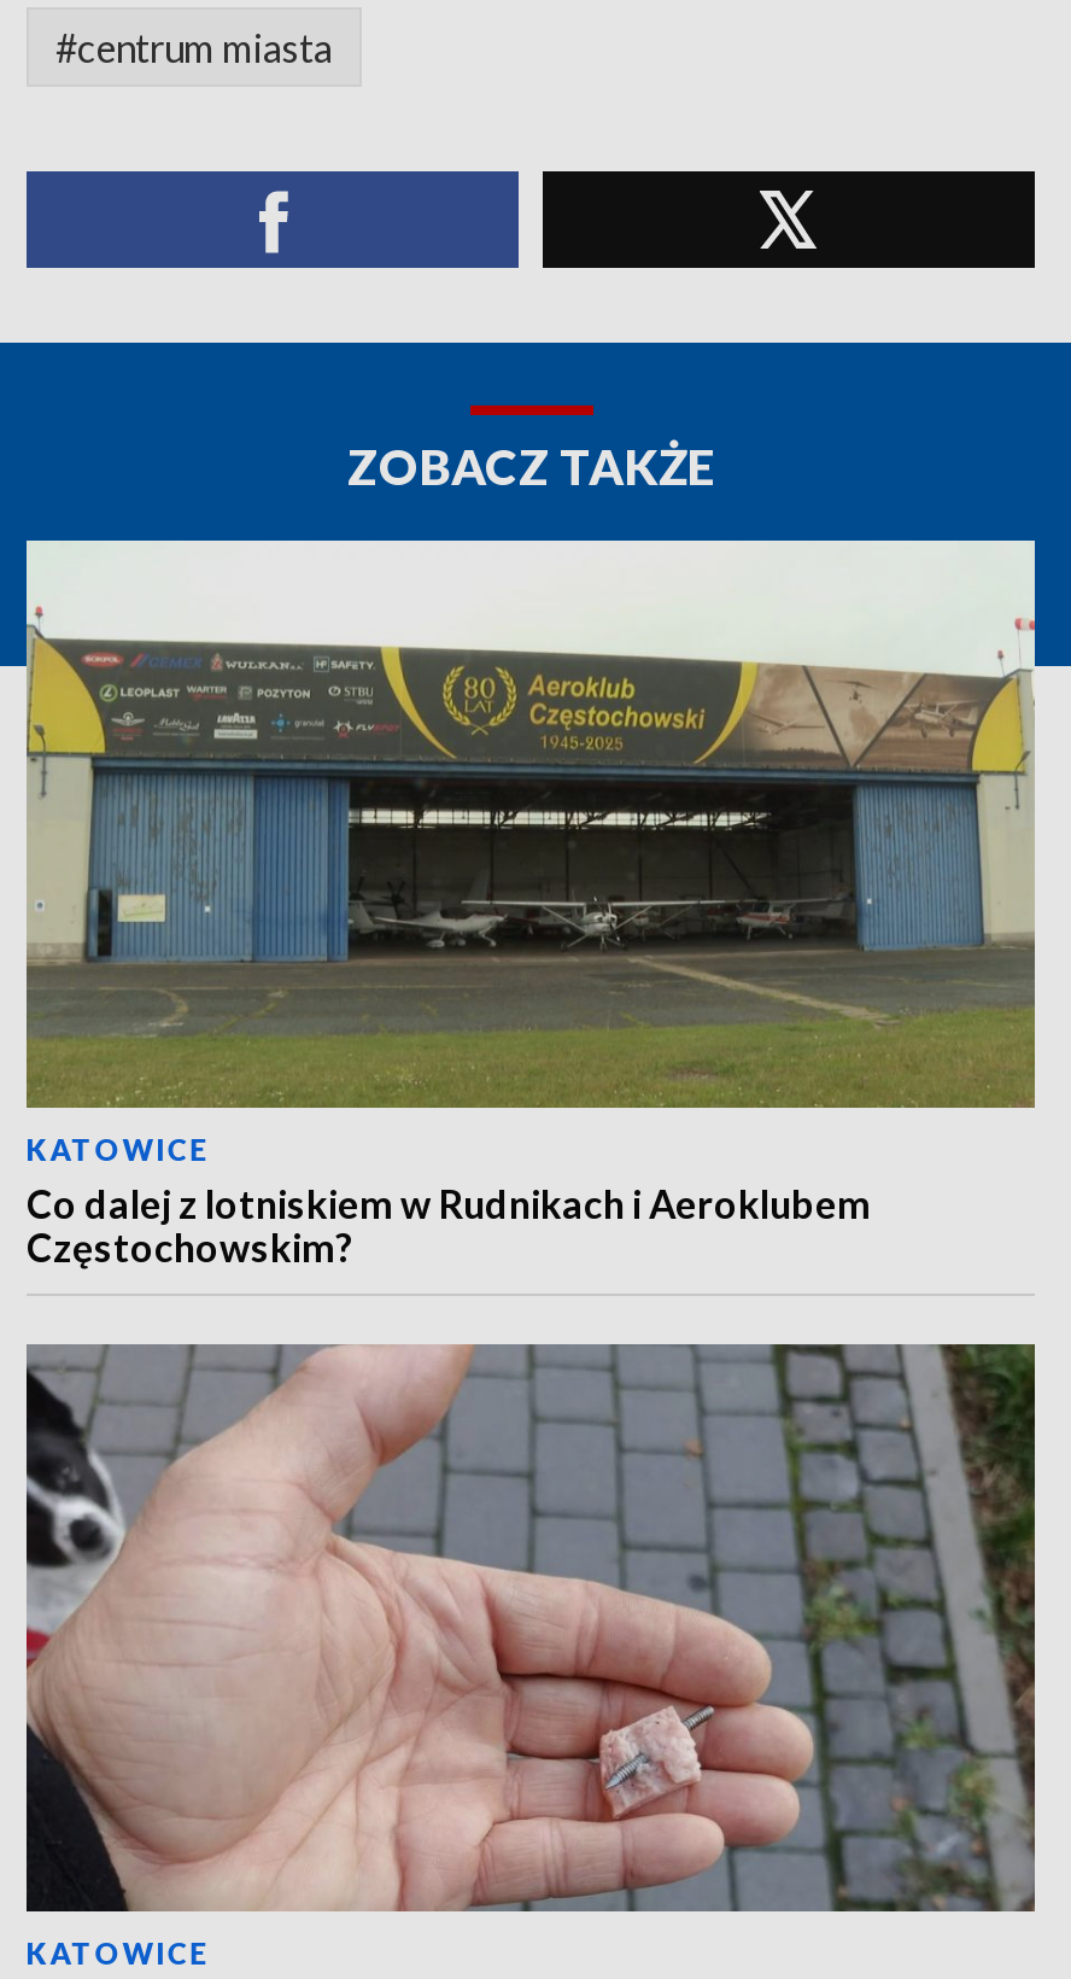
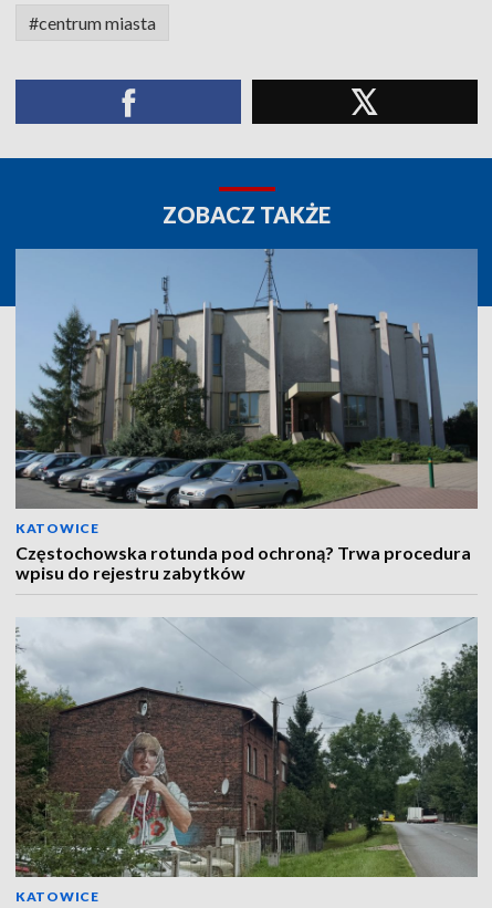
- [image]
- Co dalej z lotniskiem w Rudnikach i Aeroklubem
- Częstochowskim?
+ [image]
+ Częstochowska rotunda pod ochroną? Trwa procedura
+ wpisu do rejestru zabytków

- [image]
+ [image]
